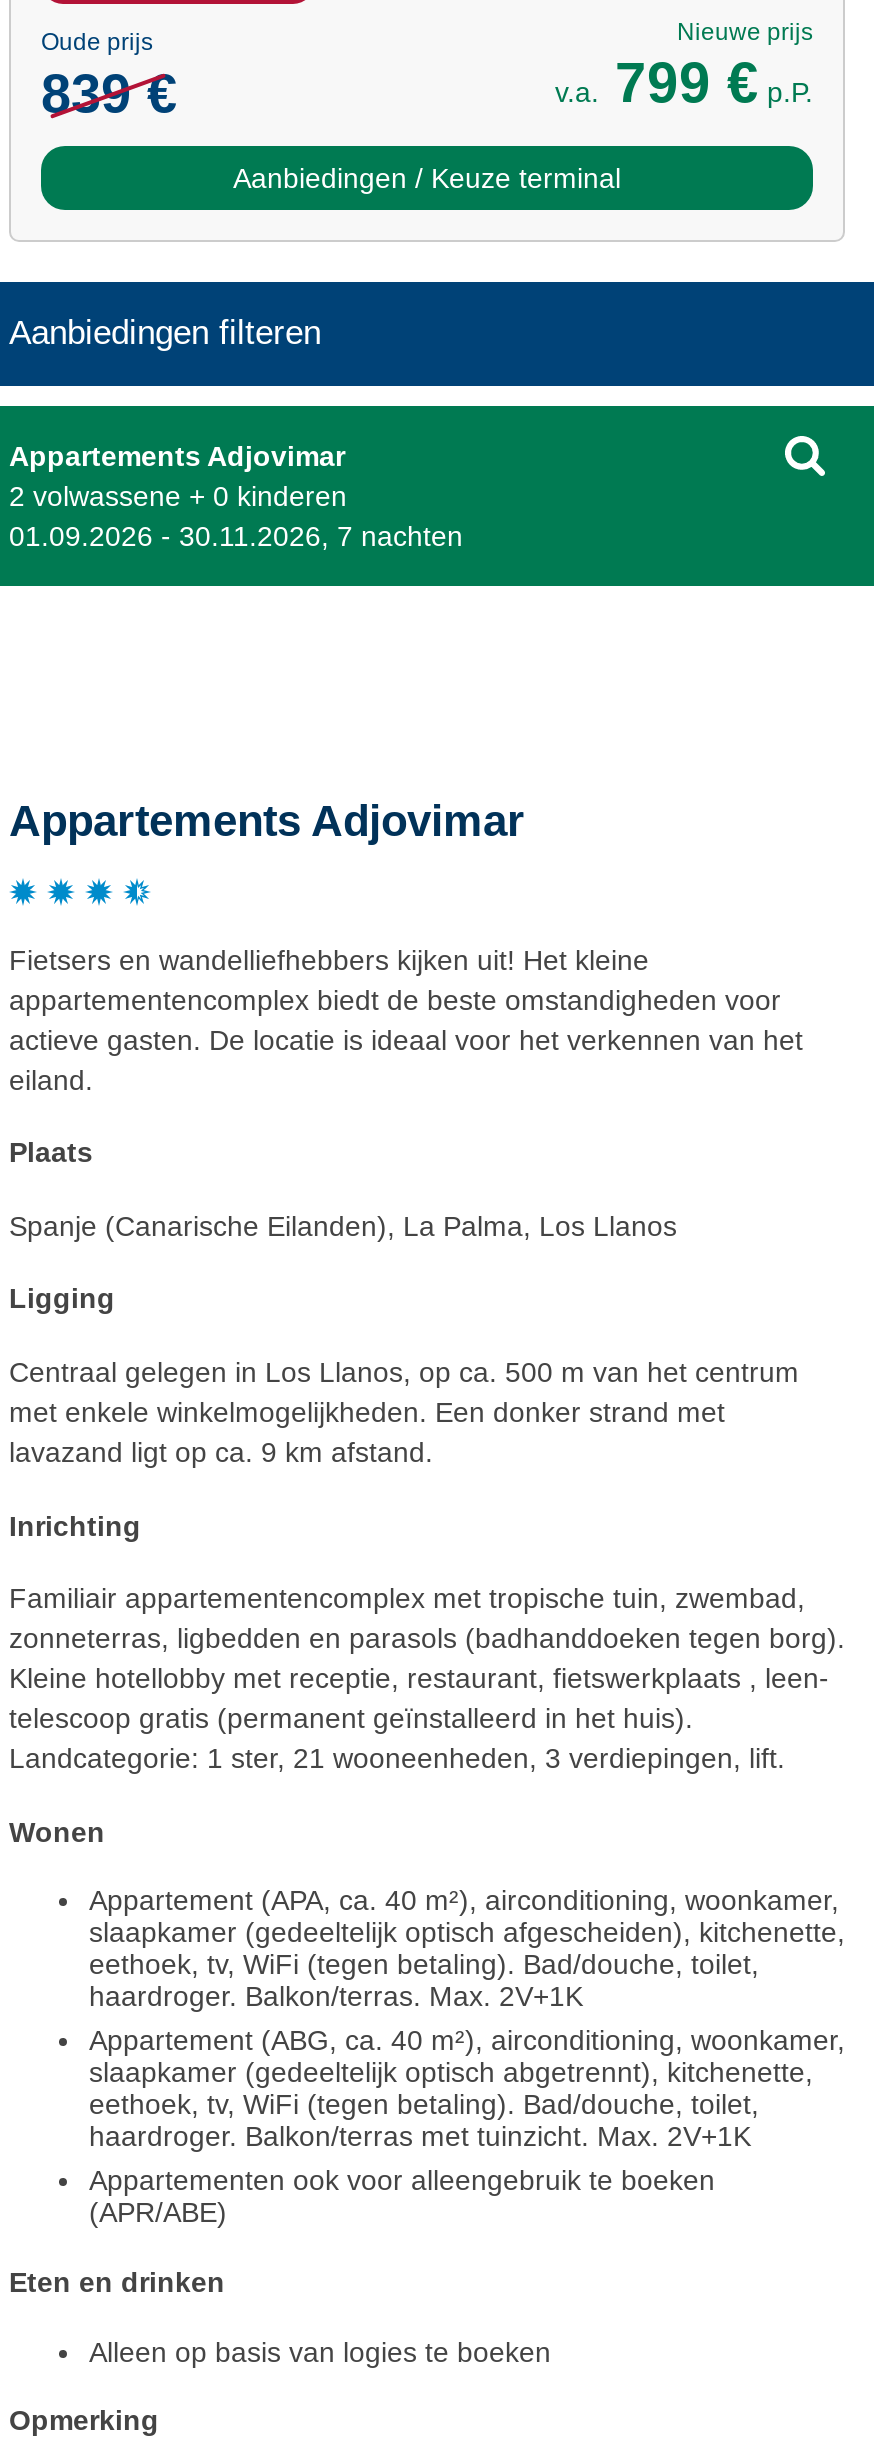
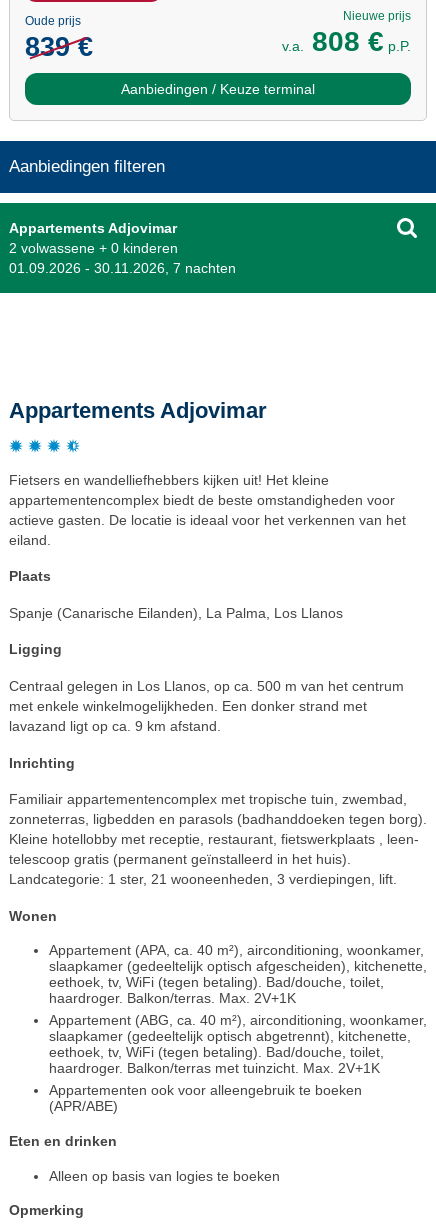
- v.a. 799 €p.P.
+ v.a. 808 €p.P.
